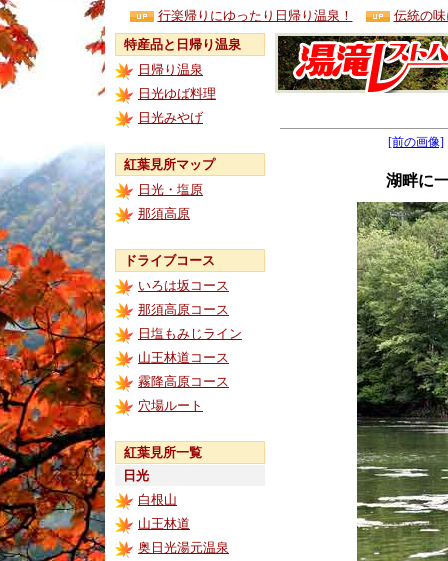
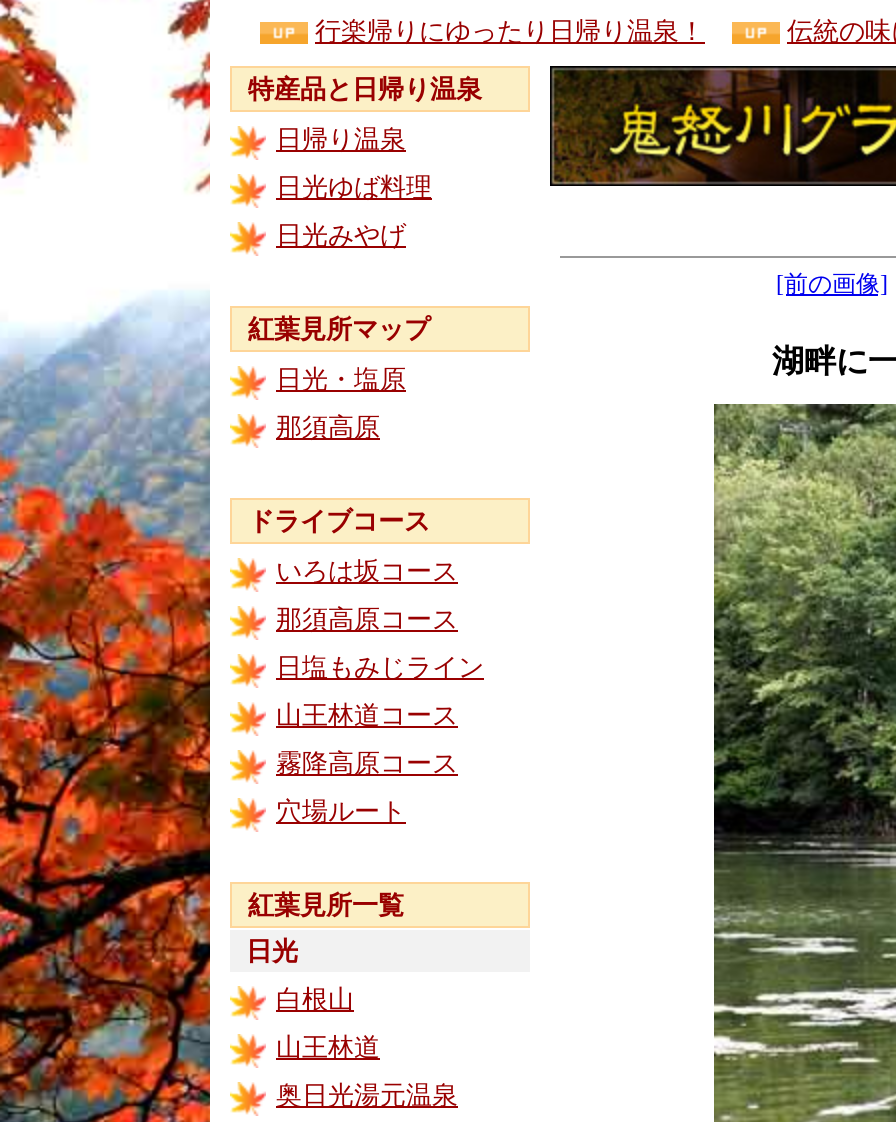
- [image]
+ [image]
